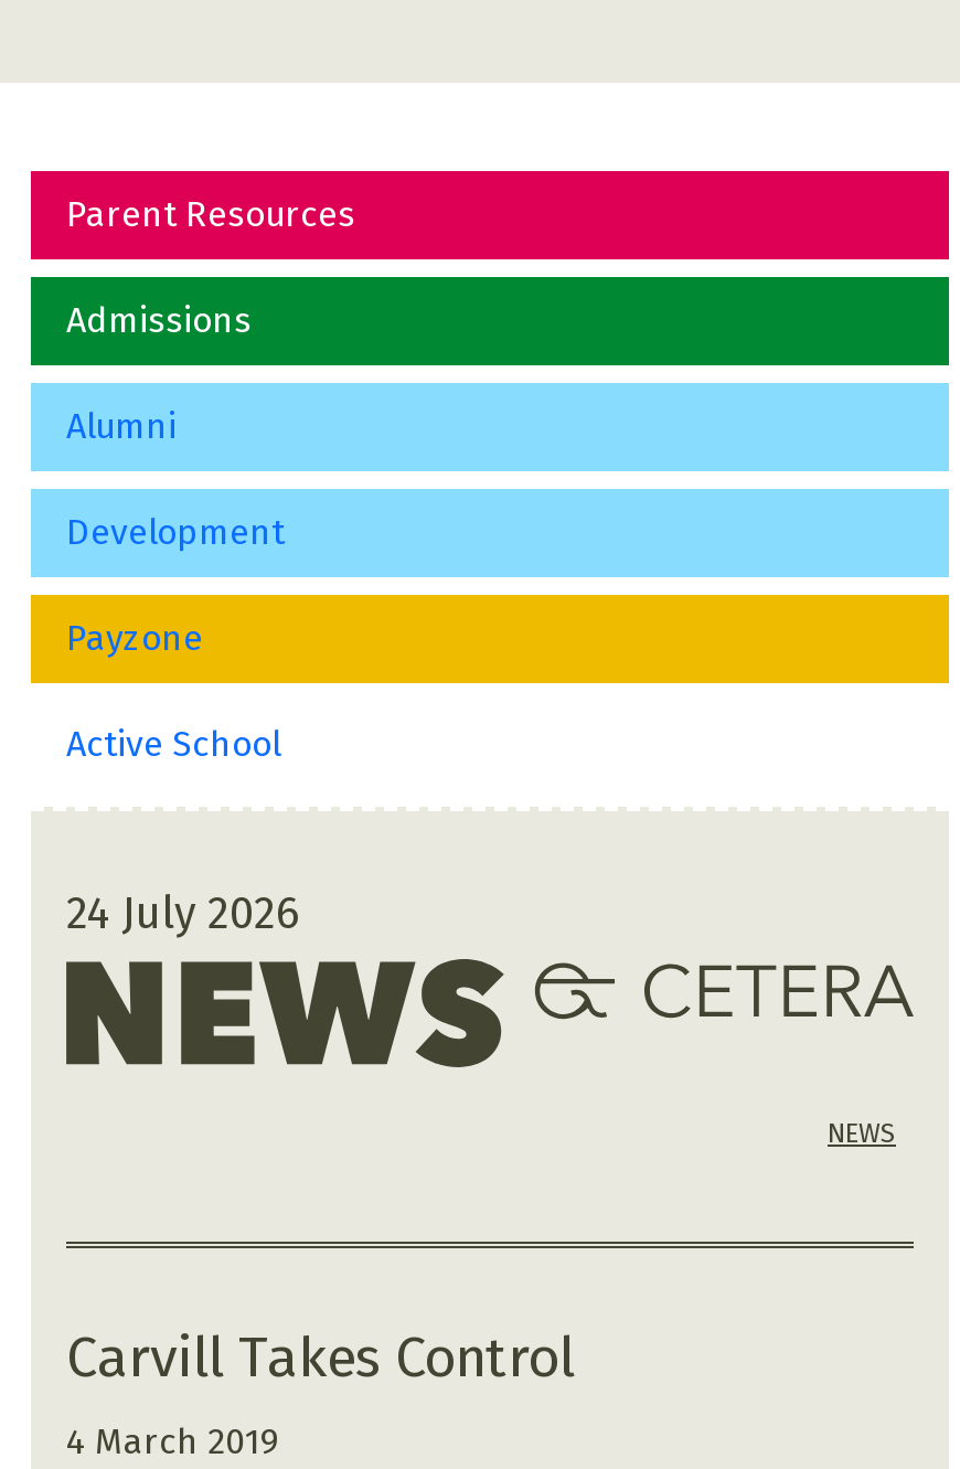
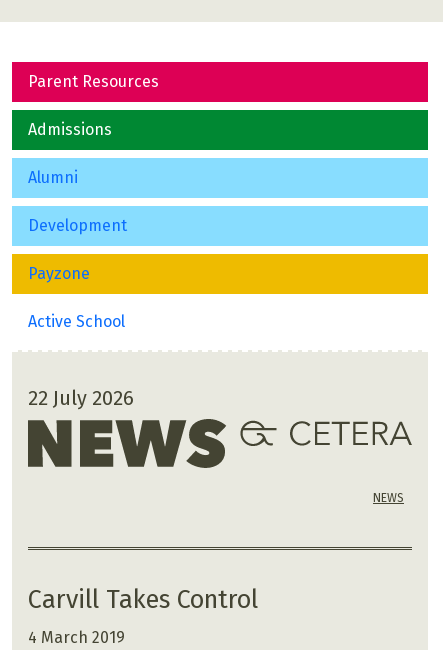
- 24 July 2026
+ 22 July 2026
